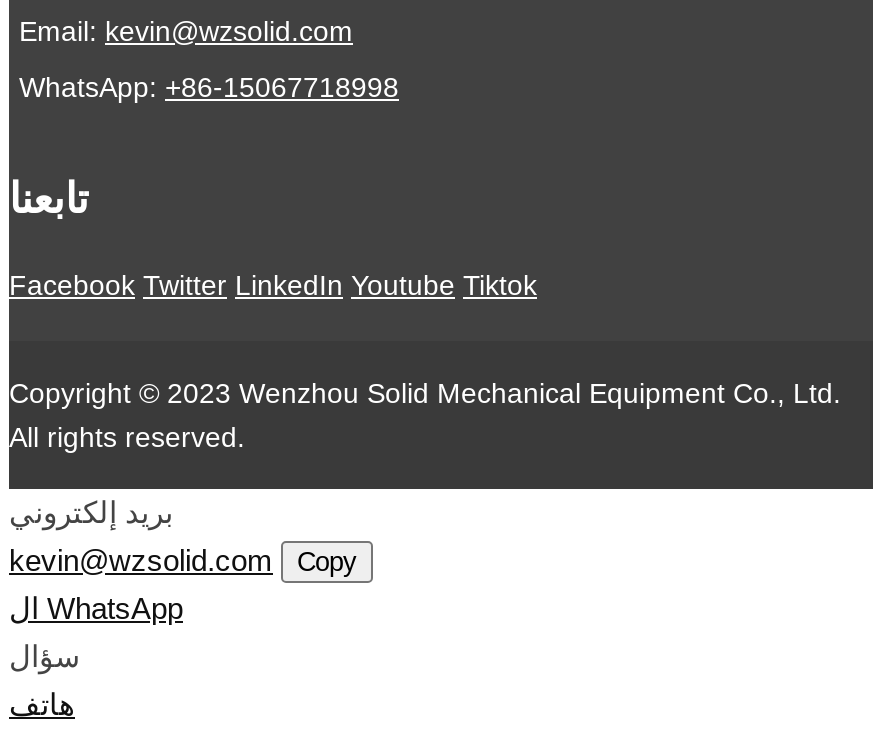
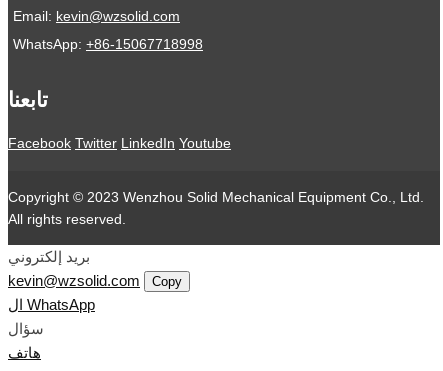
- Facebook Twitter LinkedIn Youtube Tiktok
+ Facebook Twitter LinkedIn Youtube
